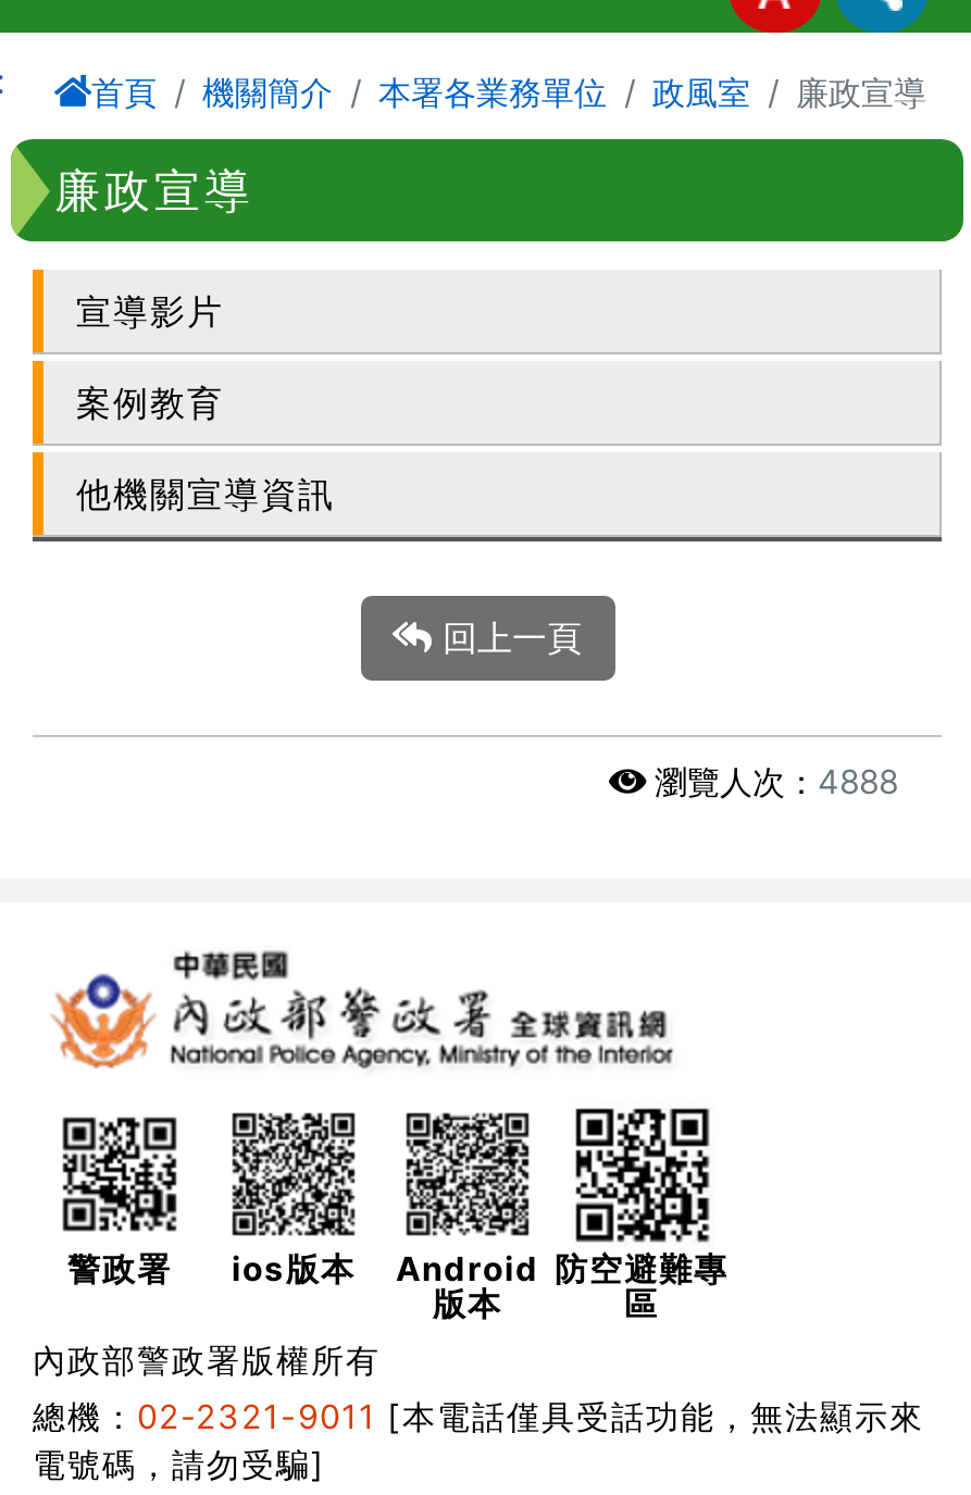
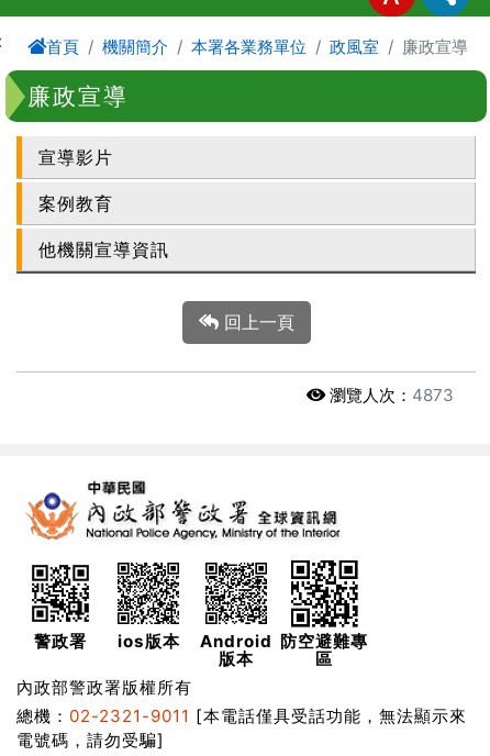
- 瀏覽人次：4888
+ 瀏覽人次：4873
